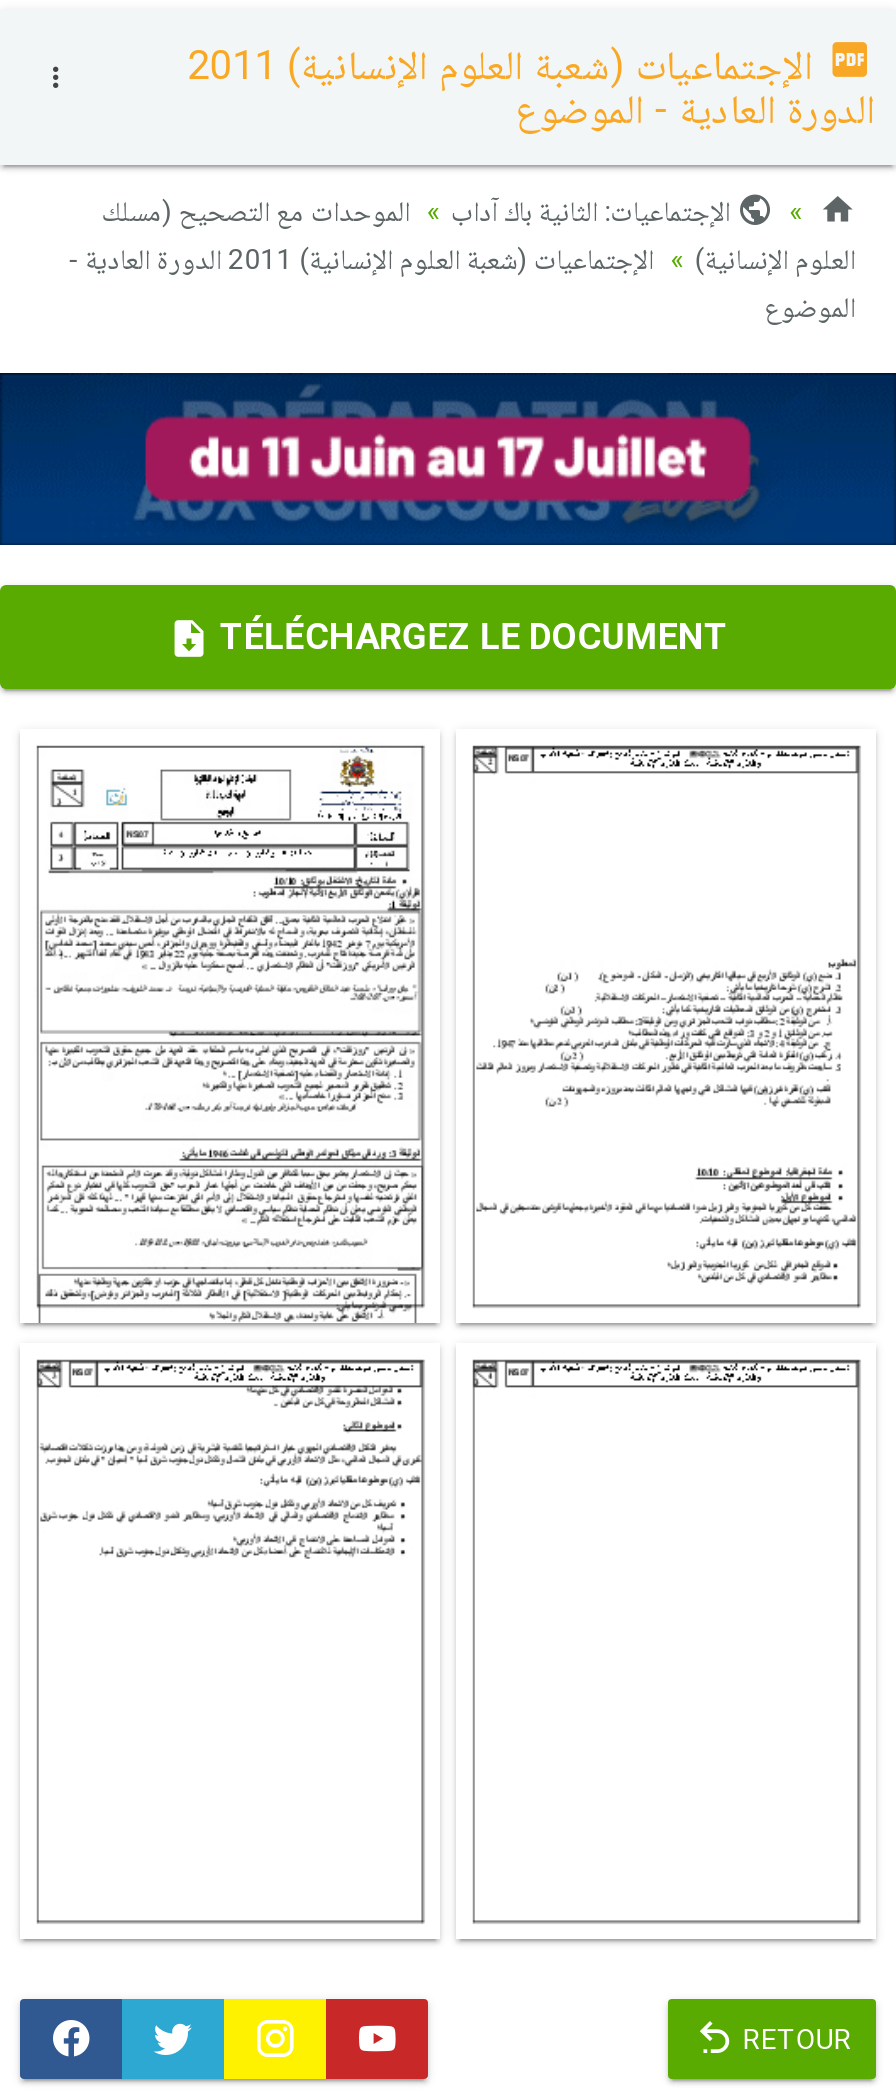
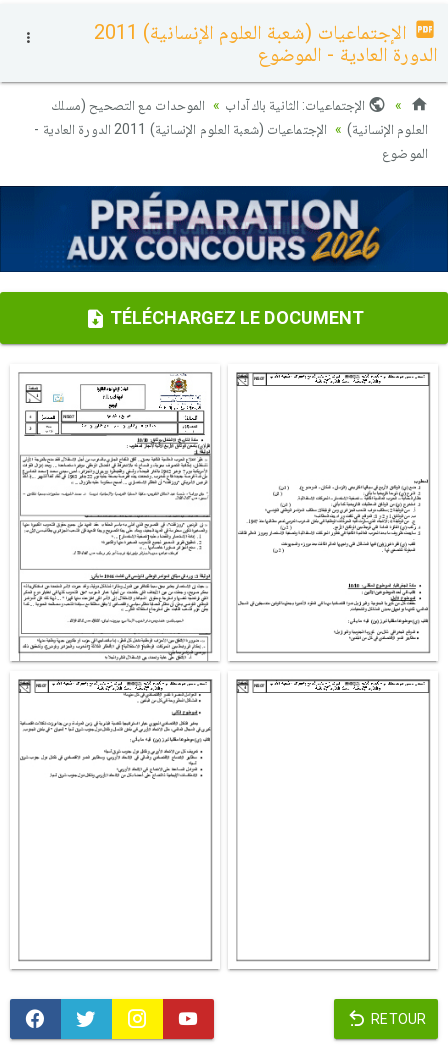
- [image]
+ [image]
